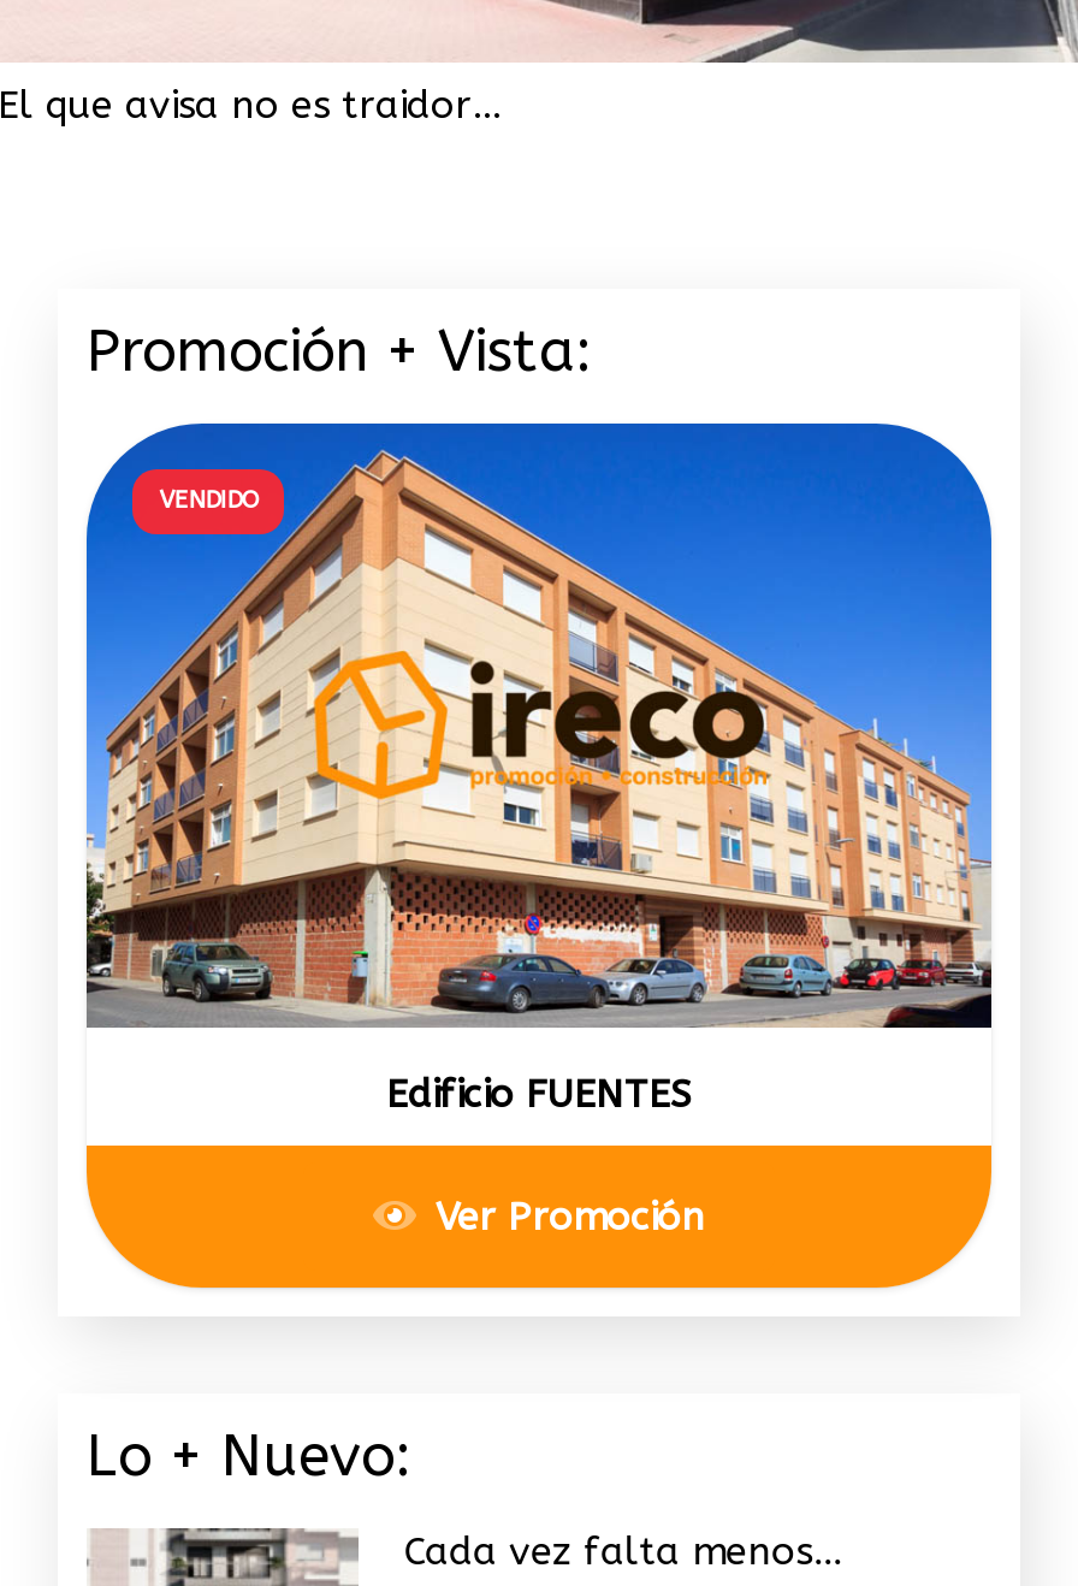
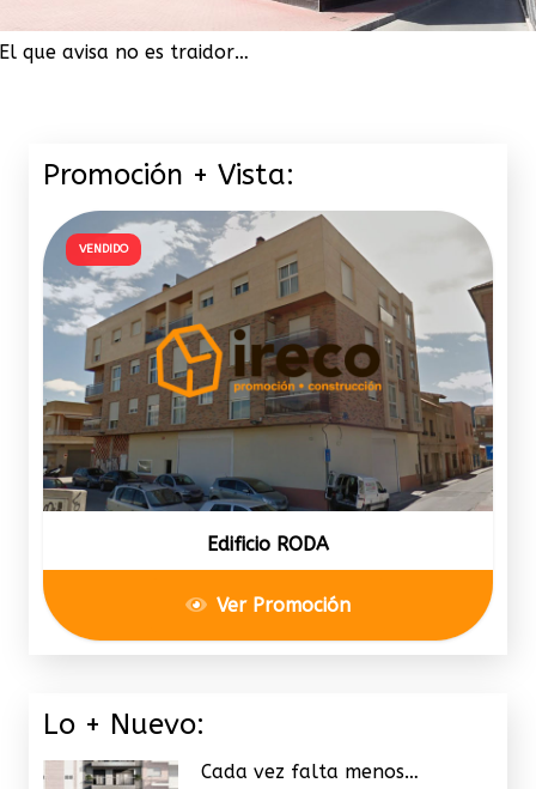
- [image]
- Edificio FUENTES
+ [image]
+ Edificio RODA
